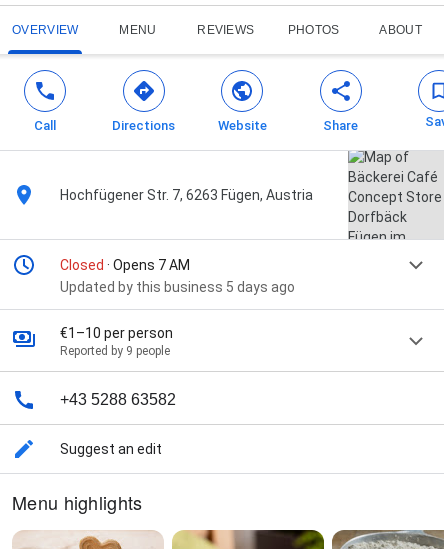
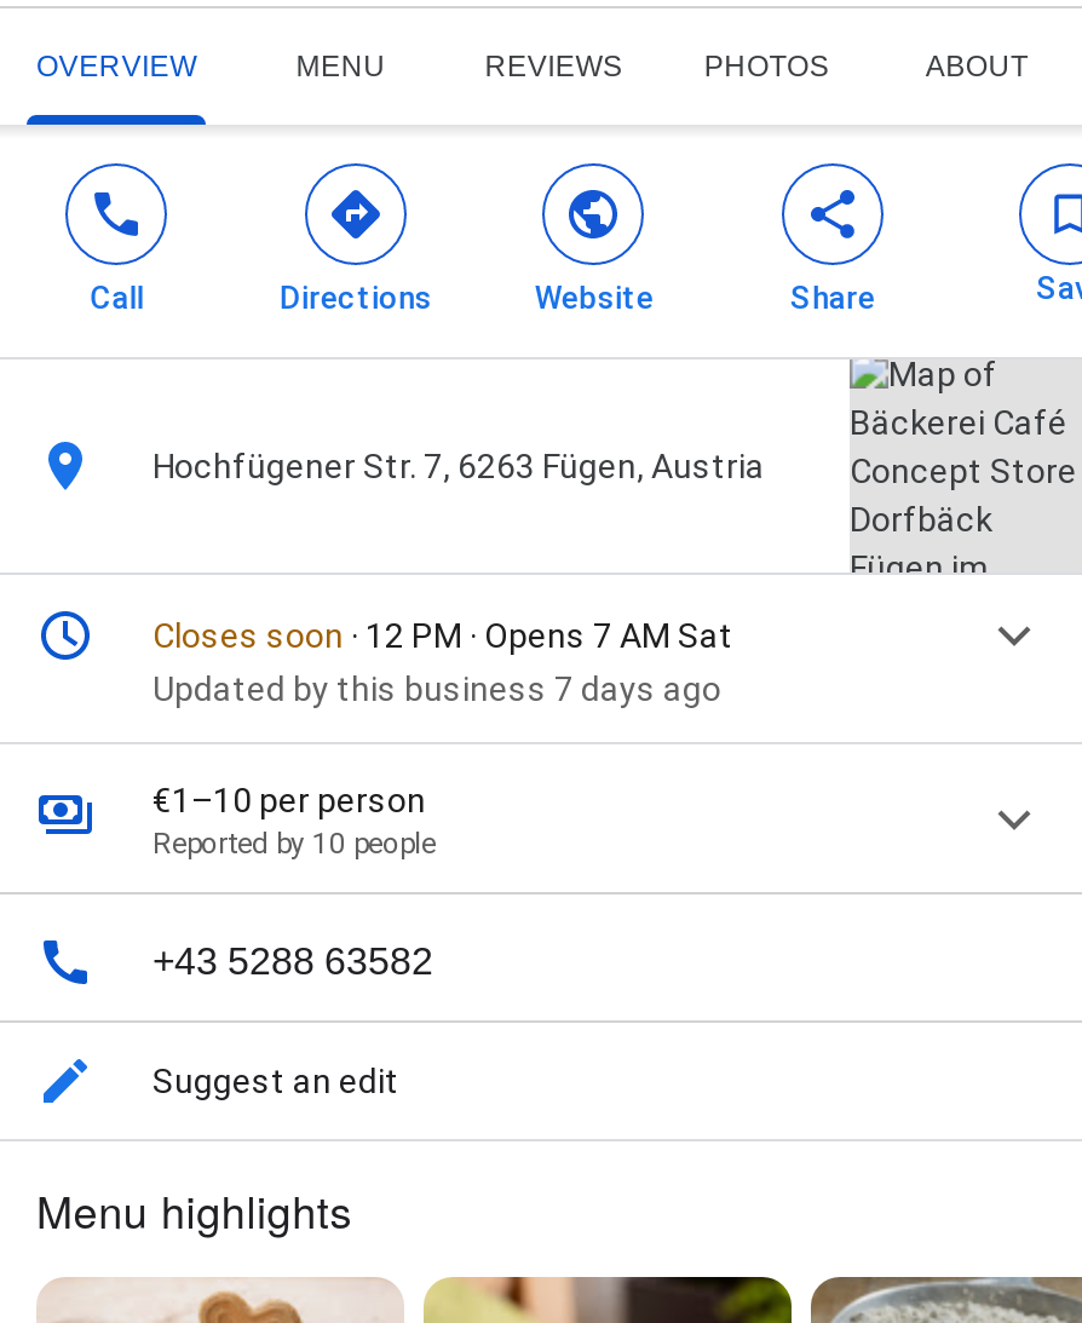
- Closed · Opens 7 AM
- Updated by this business 5 days ago
+ Closes soon · 12 PM · Opens 7 AM Sat
+ Updated by this business 7 days ago

- Reported by 9 people
+ Reported by 10 people
